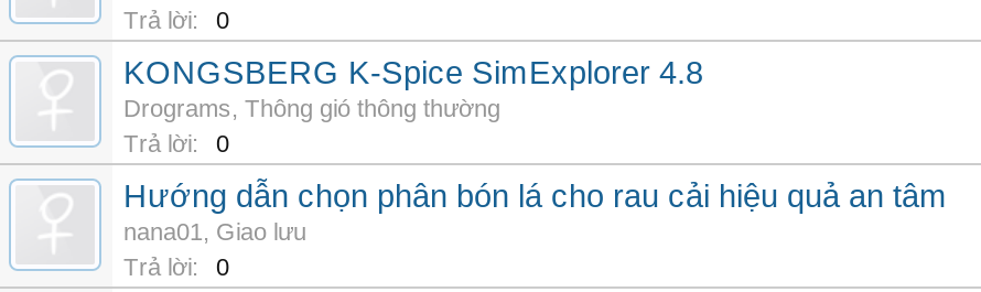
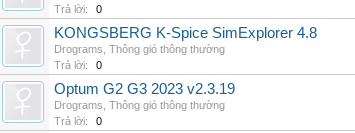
- Hướng dẫn chọn phân bón lá cho rau cải hiệu quả an tâm
- nana01, Giao lưu
+ Optum G2 G3 2023 v2.3.19
+ Drograms, Thông gió thông thường
